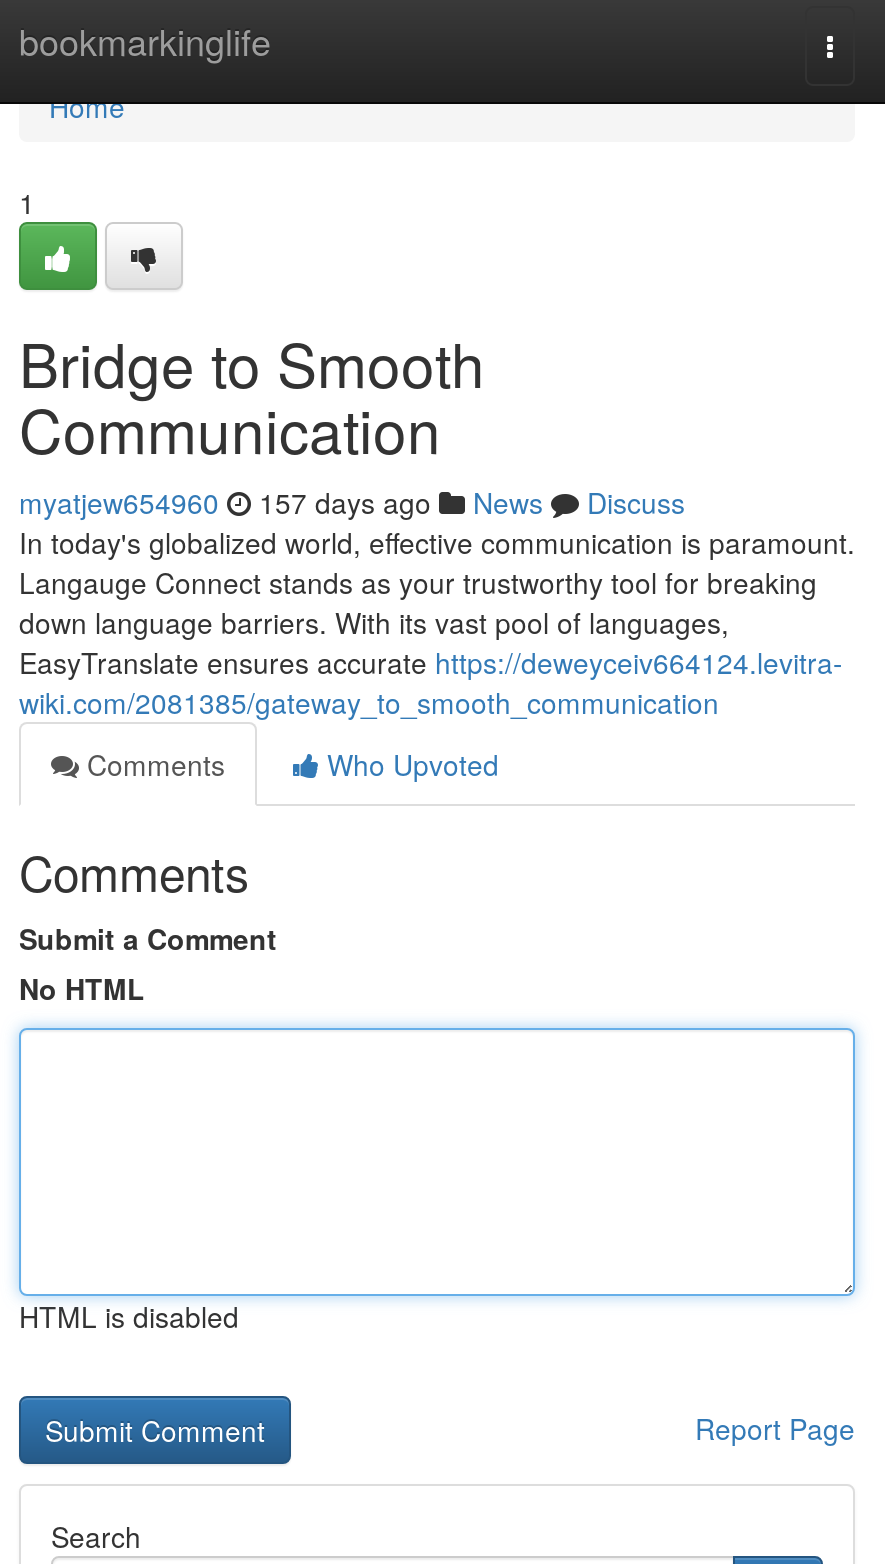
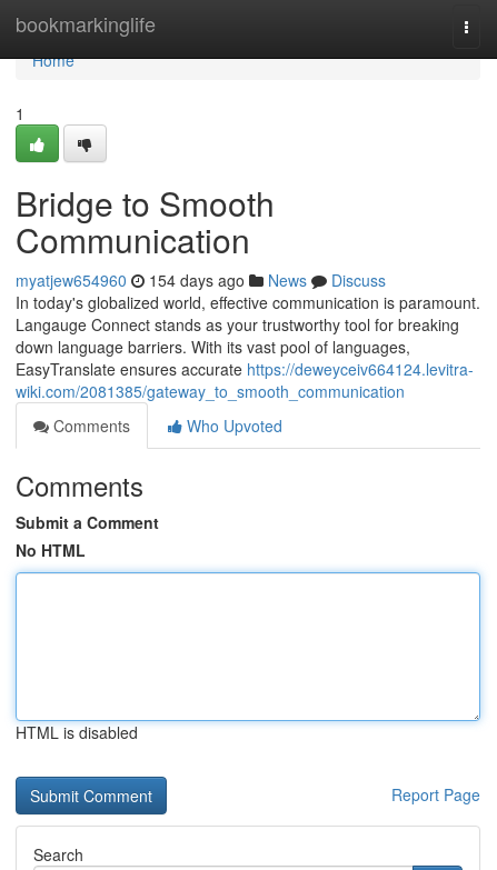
- myatjew654960 157 days ago News Discuss
+ myatjew654960 154 days ago News Discuss
